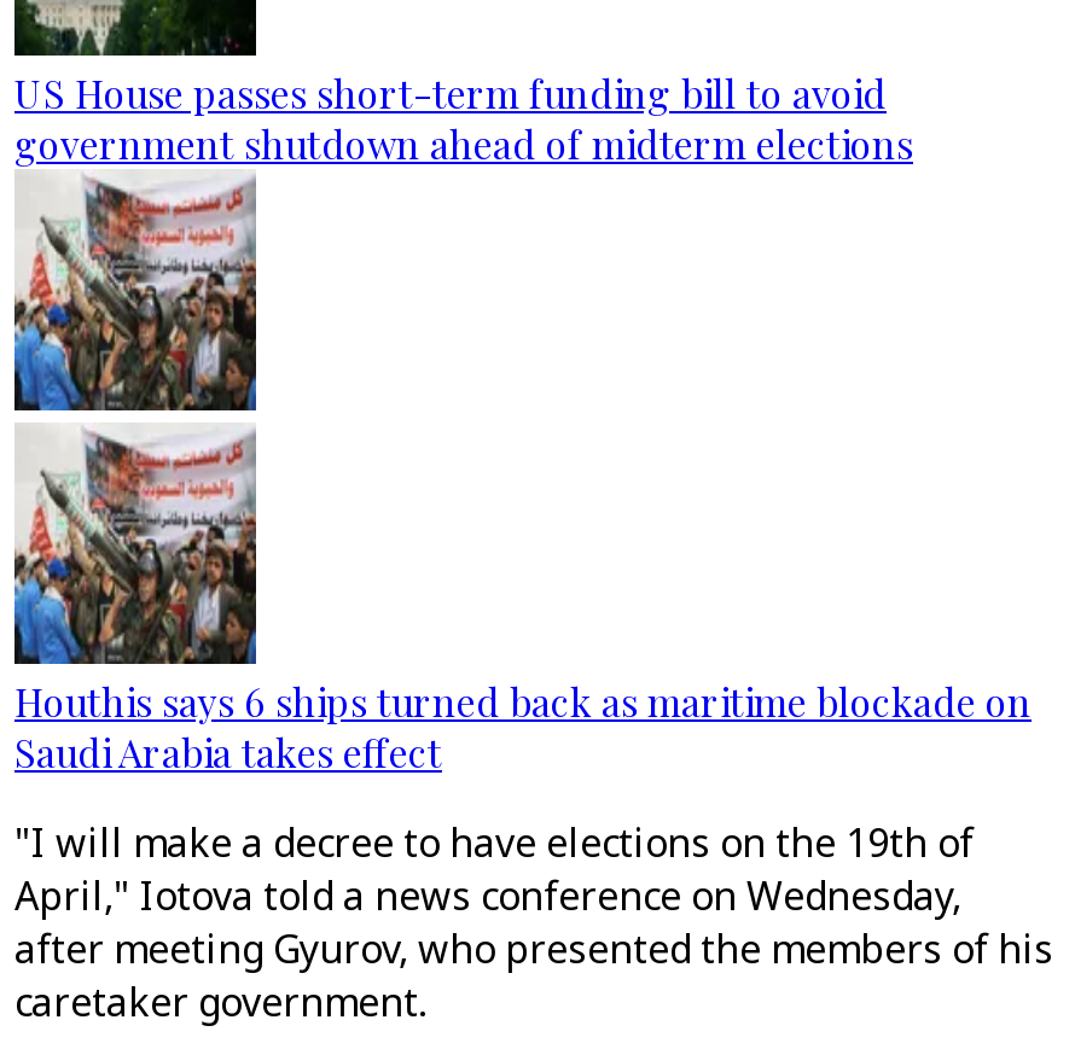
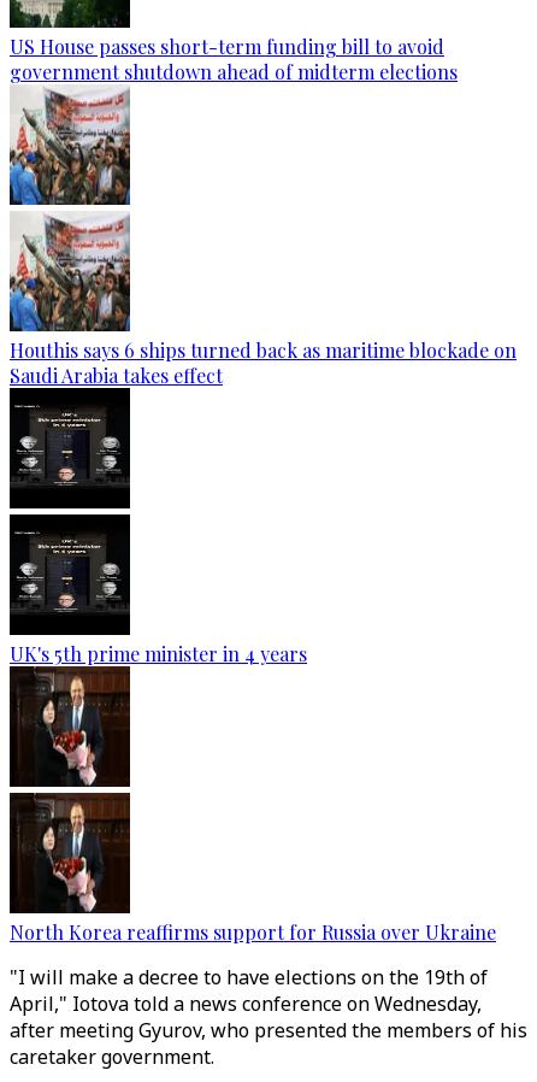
+ [image]
+ UK's 5th prime minister in 4 years

+ [image]
+ North Korea reaffirms support for Russia over Ukraine
